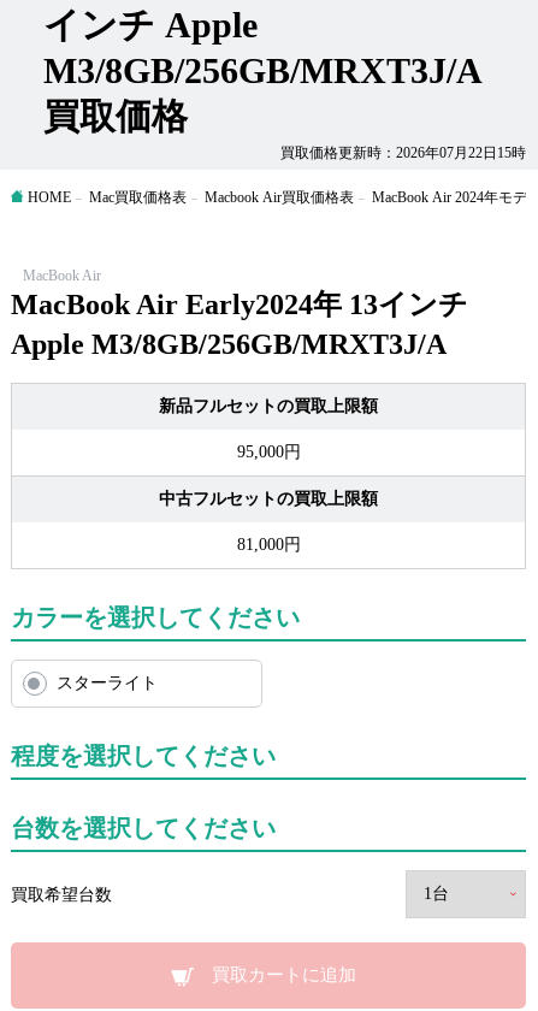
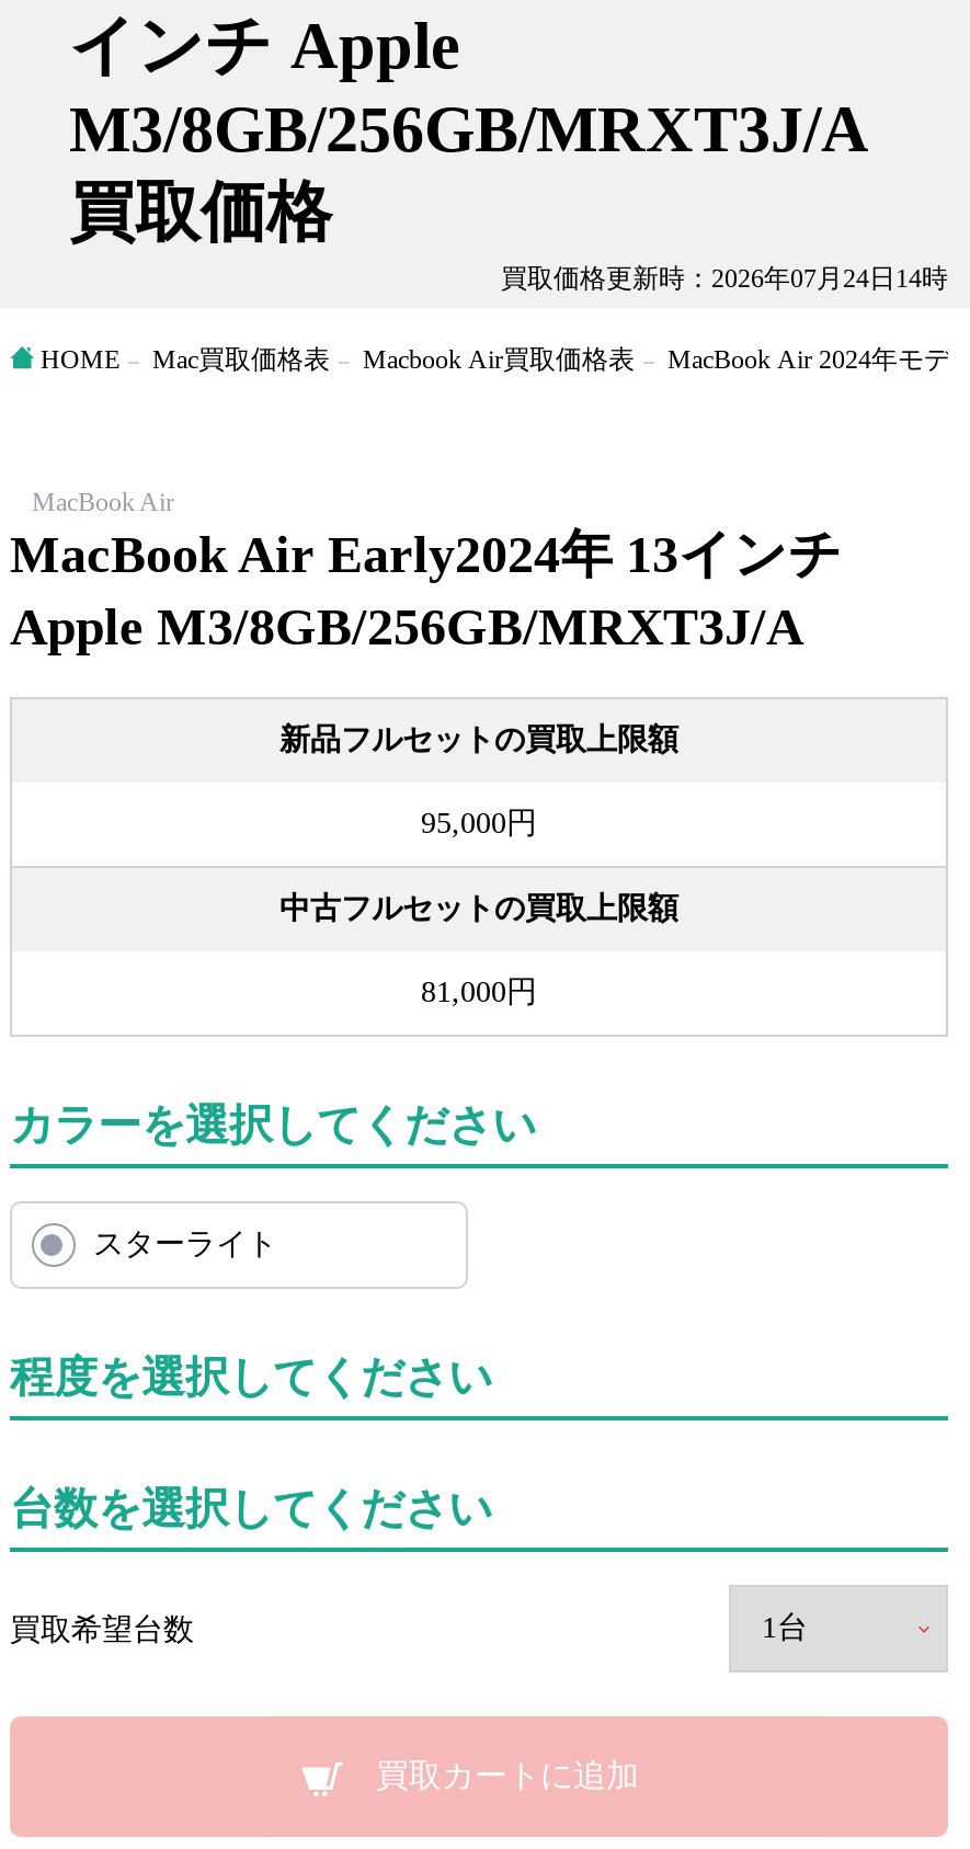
- 買取価格更新時：2026年07月22日15時
+ 買取価格更新時：2026年07月24日14時
